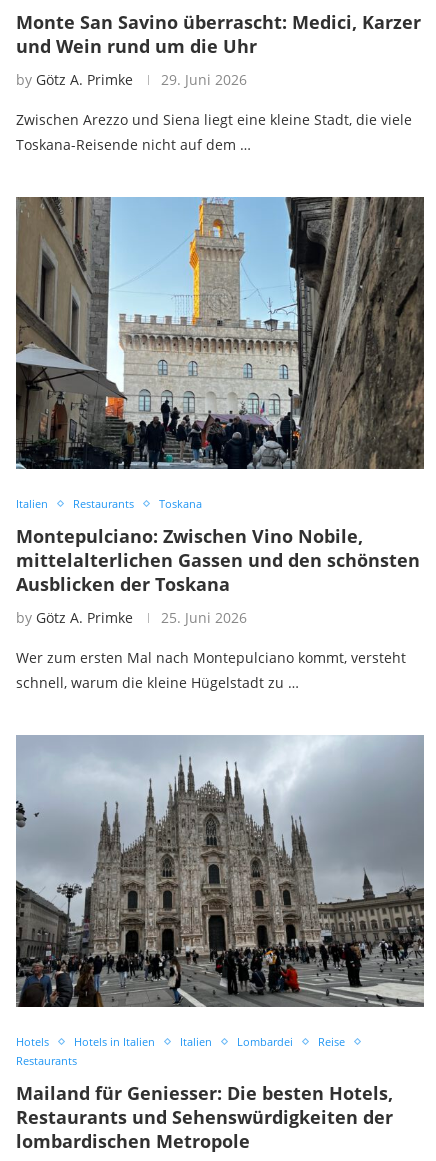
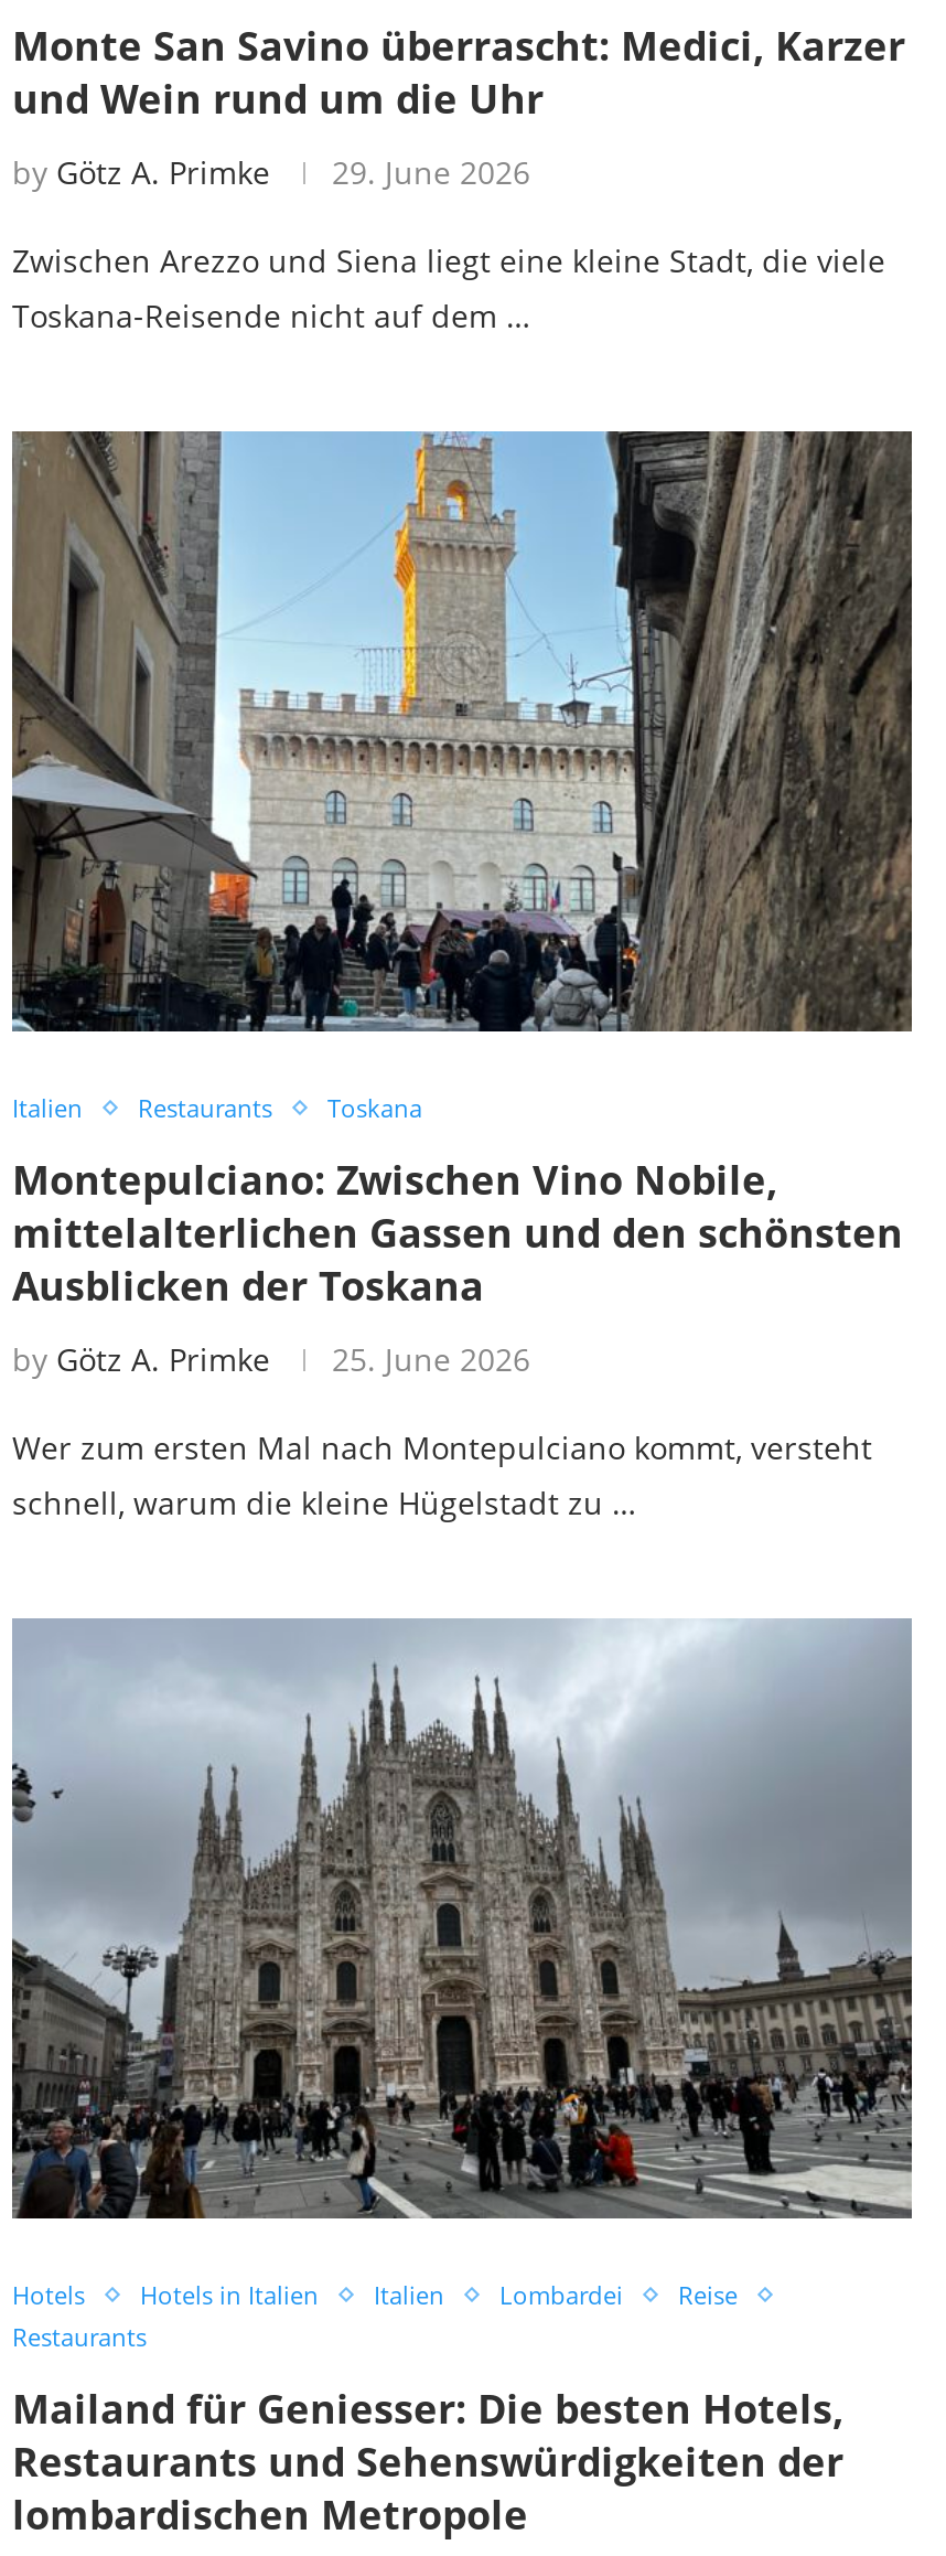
- by Götz A. Primke 29. Juni 2026
+ by Götz A. Primke 29. June 2026

- by Götz A. Primke 25. Juni 2026
+ by Götz A. Primke 25. June 2026
